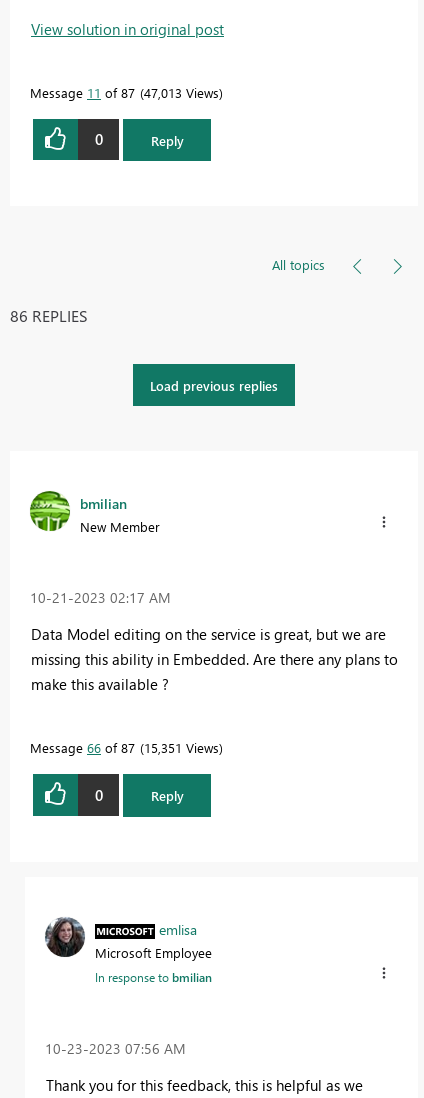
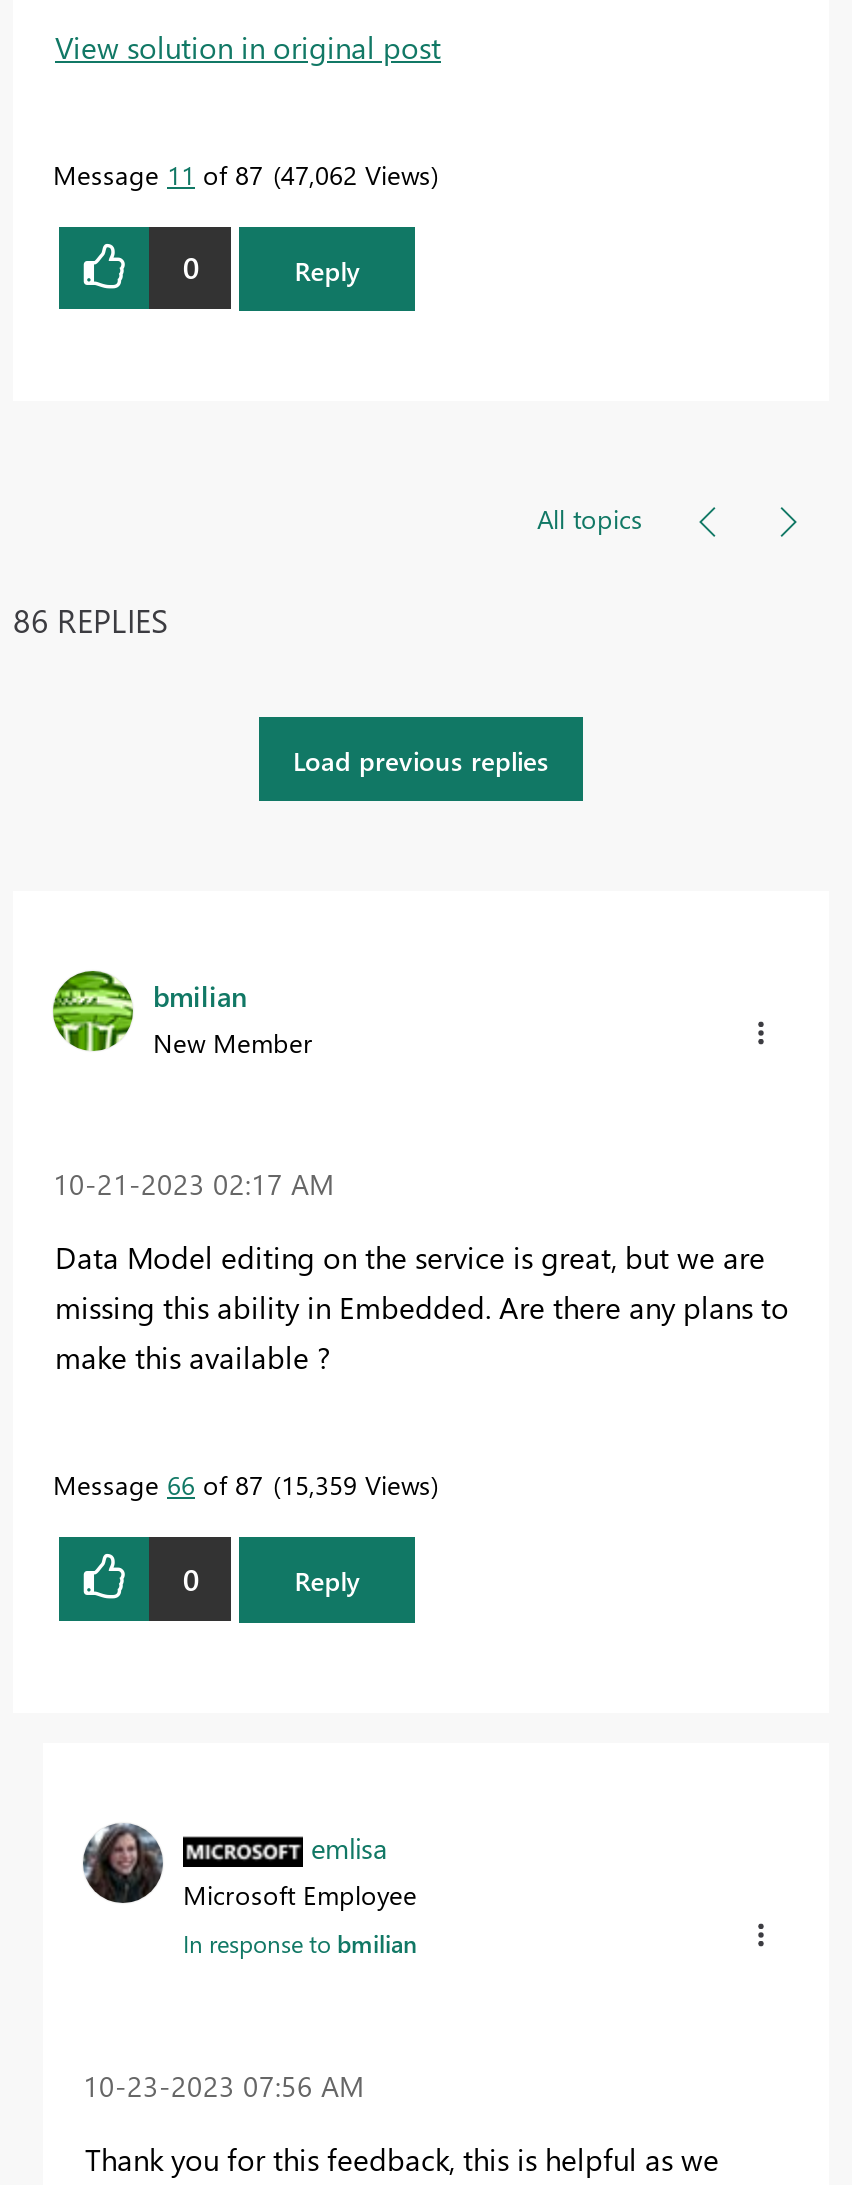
- Message 11 of 87 47,013 Views
+ Message 11 of 87 47,062 Views

- Message 66 of 87 15,351 Views
+ Message 66 of 87 15,359 Views
